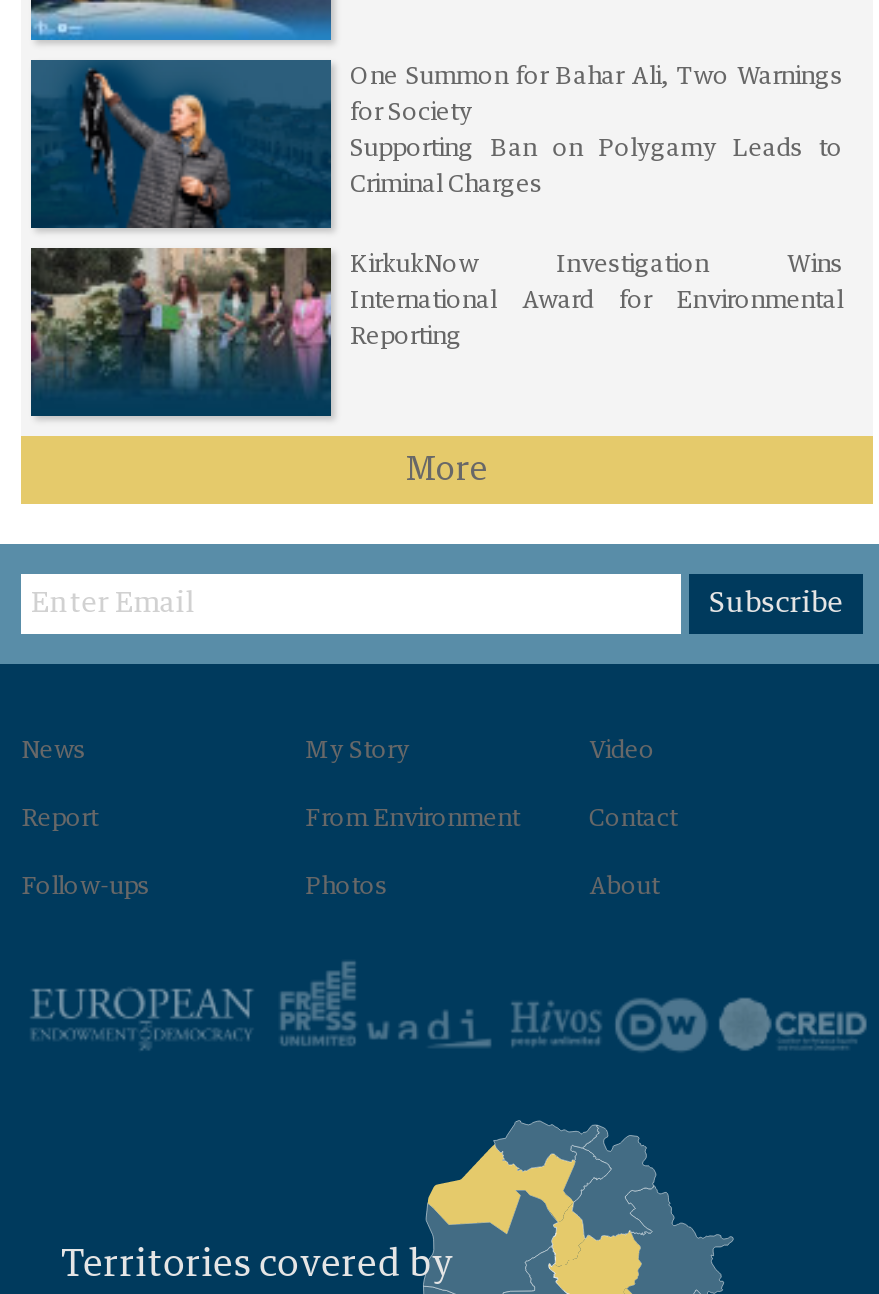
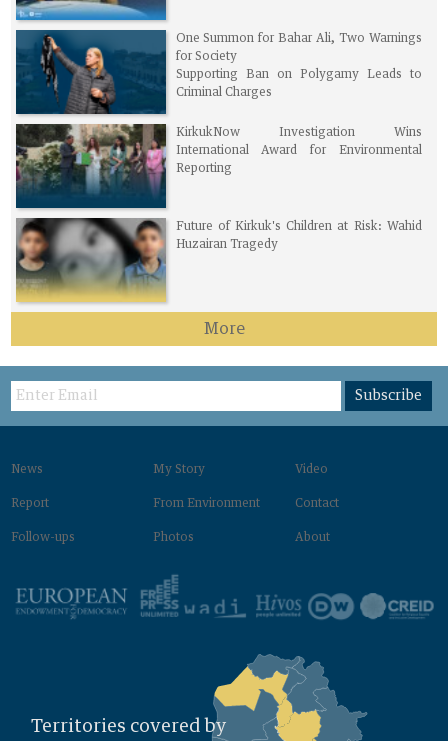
+ [image]
+ Future of Kirkuk's Children at Risk: Wahid
+ Huzairan Tragedy
